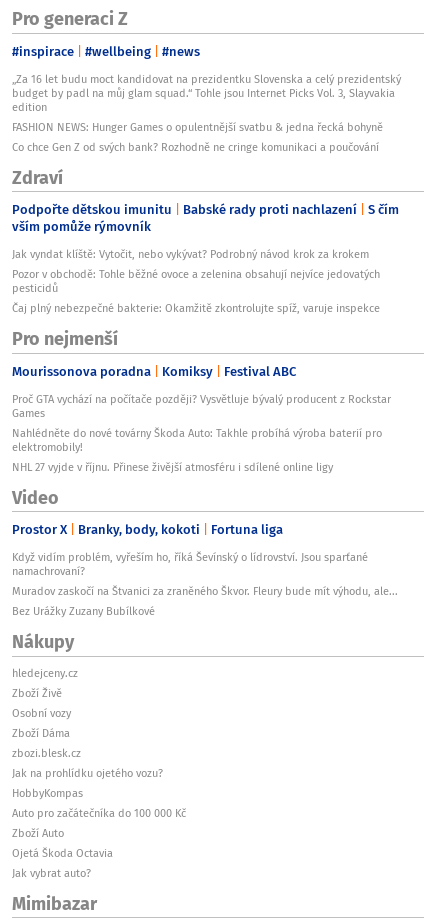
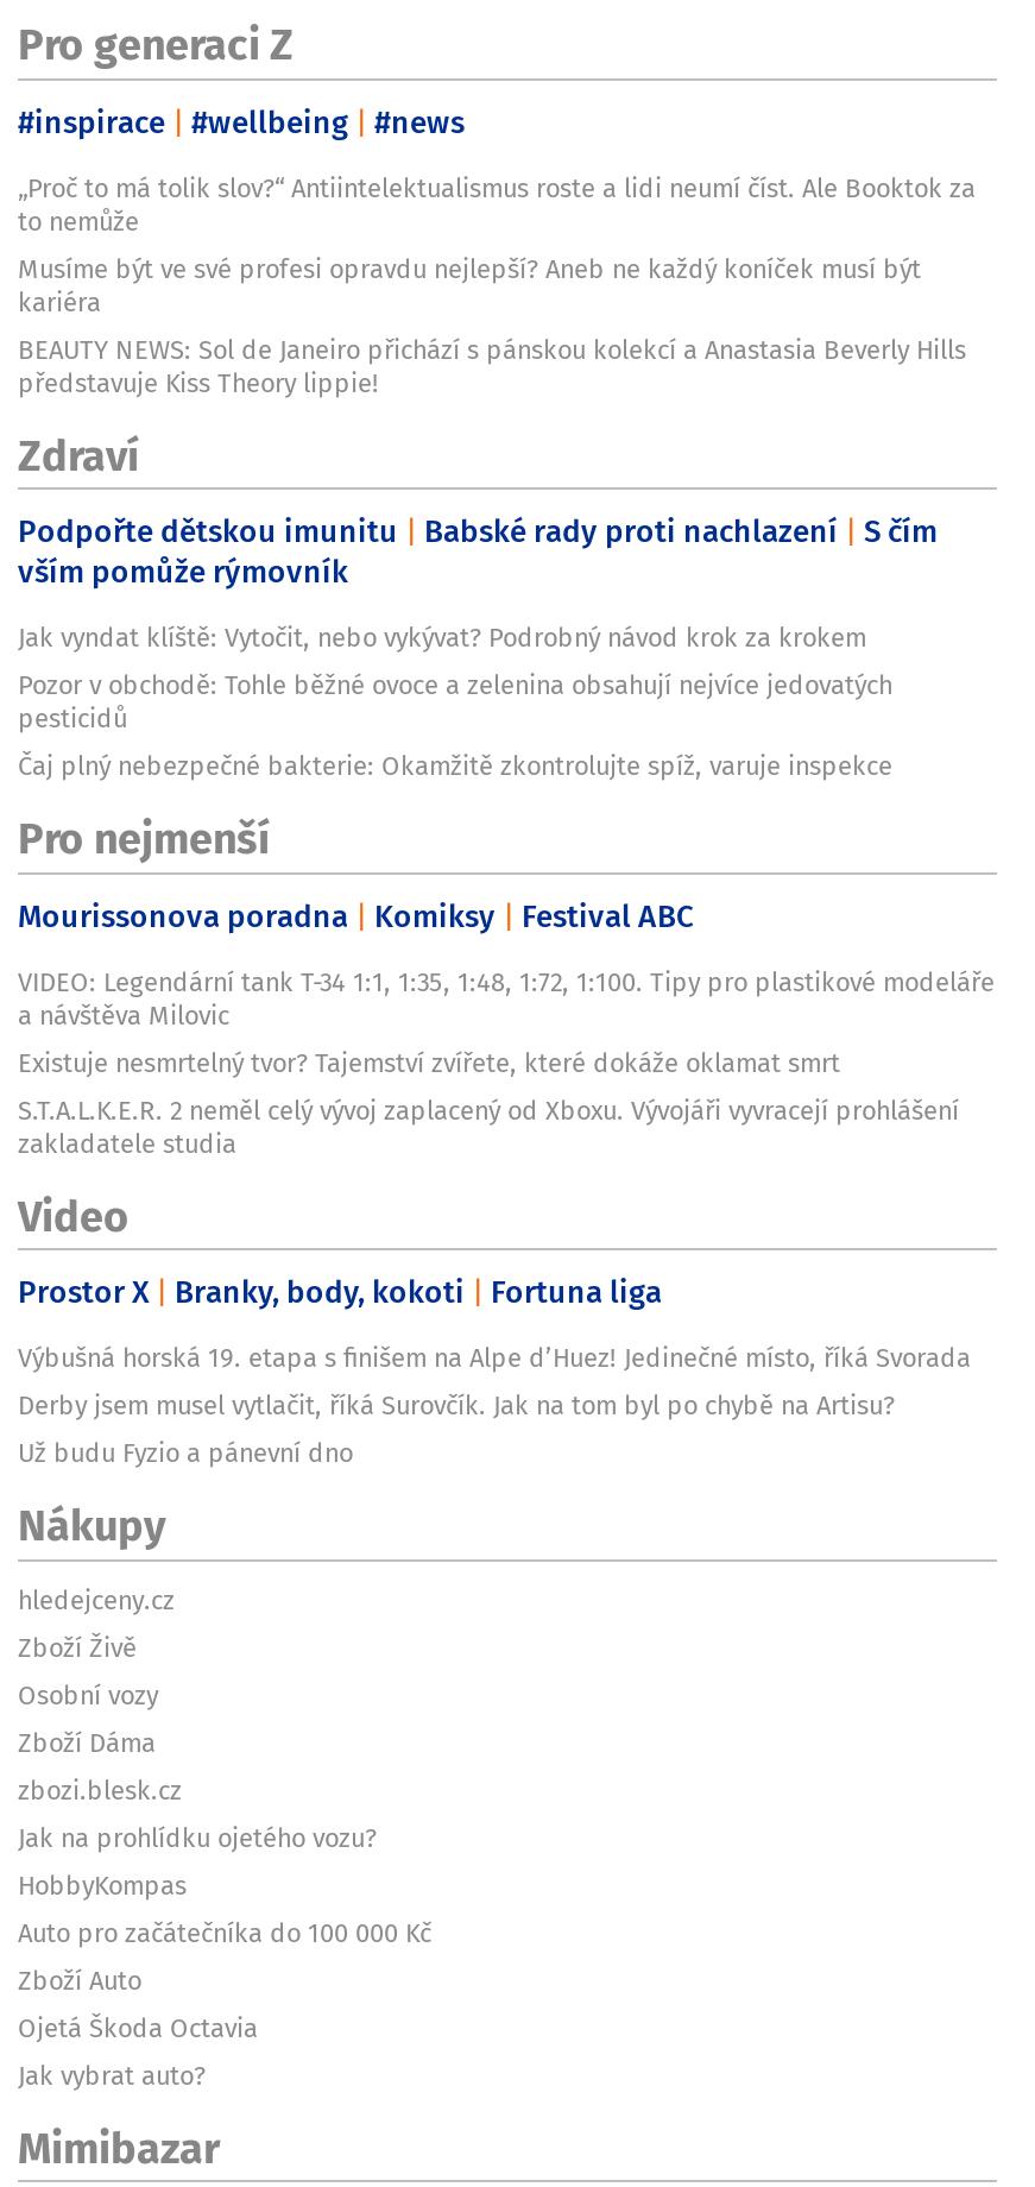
- „Za 16 let budu moct kandidovat na prezidentku Slovenska a celý prezidentský
- budget by padl na můj glam squad.“ Tohle jsou Internet Picks Vol. 3, Slayvakia
- edition
- FASHION NEWS: Hunger Games o opulentnější svatbu & jedna řecká bohyně
- Co chce Gen Z od svých bank? Rozhodně ne cringe komunikaci a poučování
+ „Proč to má tolik slov?“ Antiintelektualismus roste a lidi neumí číst. Ale Booktok za
+ to nemůže
+ Musíme být ve své profesi opravdu nejlepší? Aneb ne každý koníček musí být
+ kariéra
+ BEAUTY NEWS: Sol de Janeiro přichází s pánskou kolekcí a Anastasia Beverly Hills
+ představuje Kiss Theory lippie!

- Proč GTA vychází na počítače později? Vysvětluje bývalý producent z Rockstar
- Games
- Nahlédněte do nové továrny Škoda Auto: Takhle probíhá výroba baterií pro
- elektromobily!
- NHL 27 vyjde v říjnu. Přinese živější atmosféru i sdílené online ligy
+ VIDEO: Legendární tank T-34 1:1, 1:35, 1:48, 1:72, 1:100. Tipy pro plastikové modeláře
+ a návštěva Milovic
+ Existuje nesmrtelný tvor? Tajemství zvířete, které dokáže oklamat smrt
+ S.T.A.L.K.E.R. 2 neměl celý vývoj zaplacený od Xboxu. Vývojáři vyvracejí prohlášení
+ zakladatele studia

- Když vidím problém, vyřeším ho, říká Ševínský o lídrovství. Jsou sparťané
- namachrovaní?
- Muradov zaskočí na Štvanici za zraněného Škvor. Fleury bude mít výhodu, ale...
- Bez Urážky Zuzany Bubílkové
+ Výbušná horská 19. etapa s finišem na Alpe d’Huez! Jedinečné místo, říká Svorada
+ Derby jsem musel vytlačit, říká Surovčík. Jak na tom byl po chybě na Artisu?
+ Už budu Fyzio a pánevní dno
